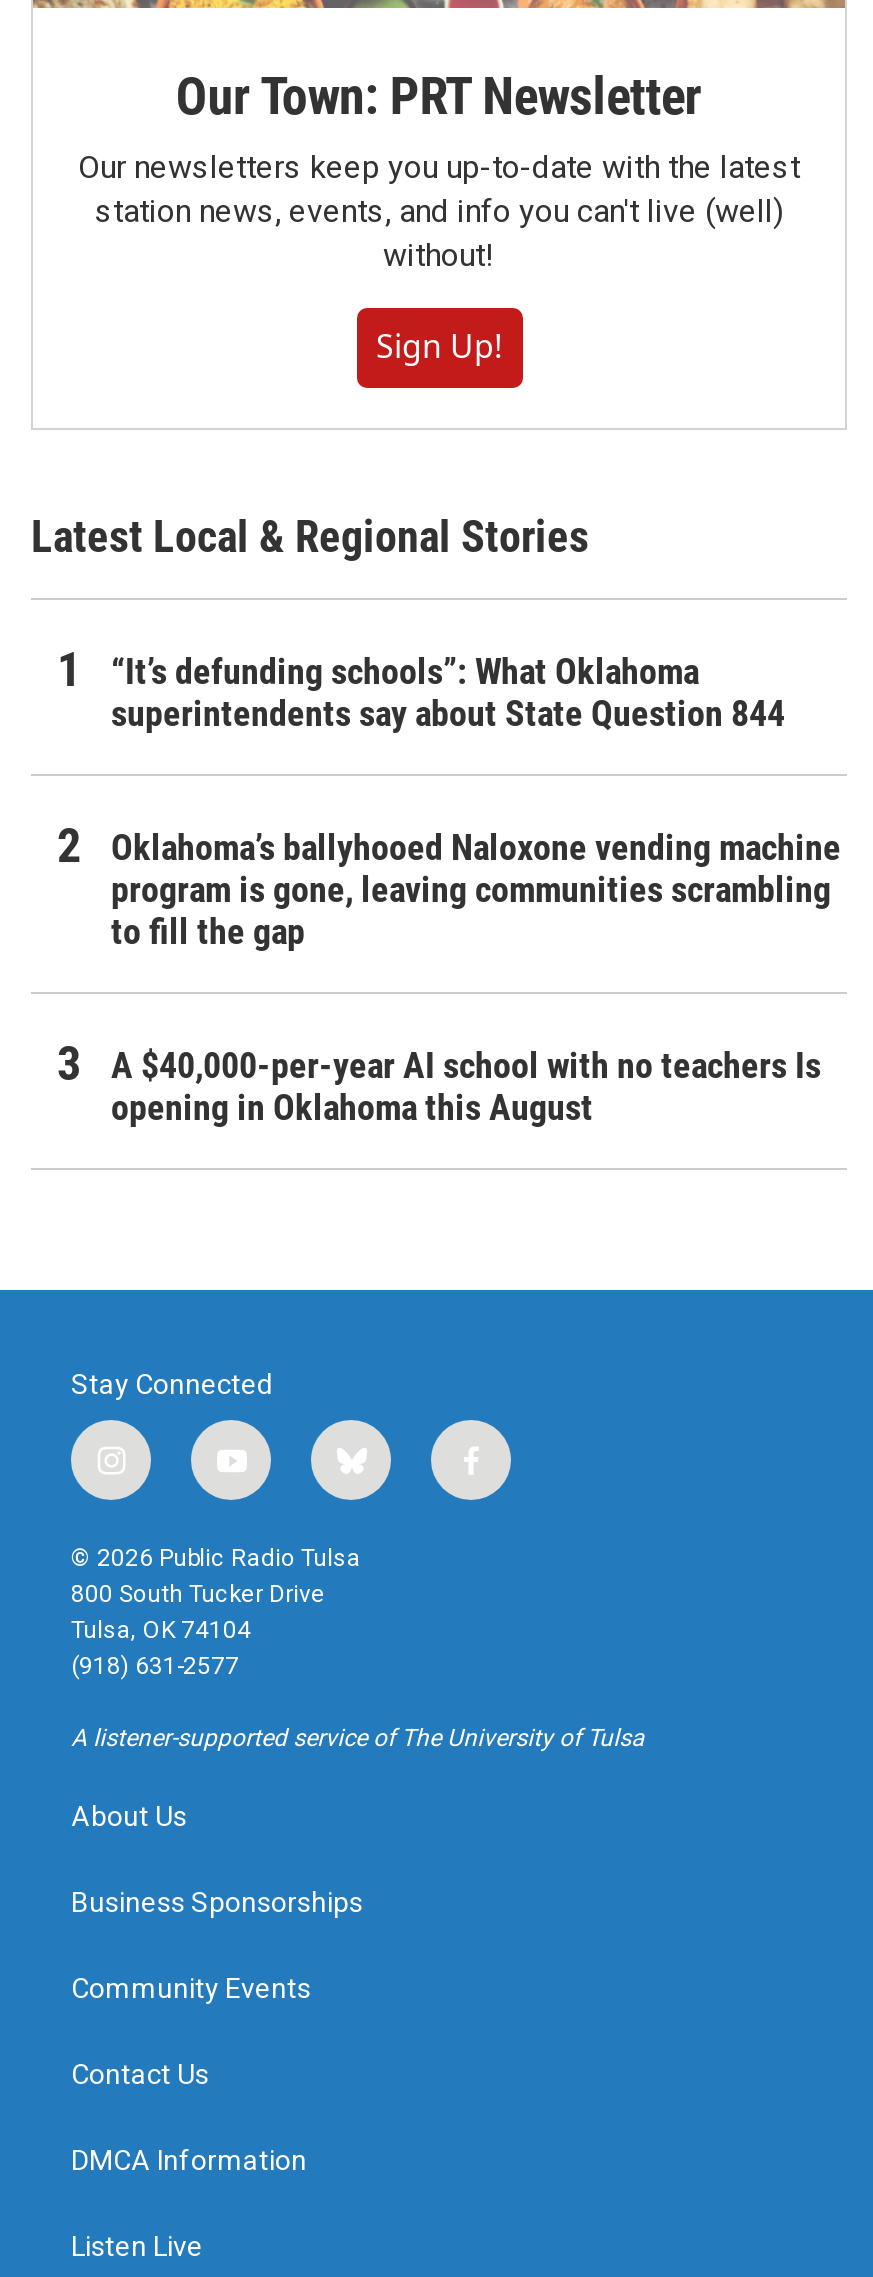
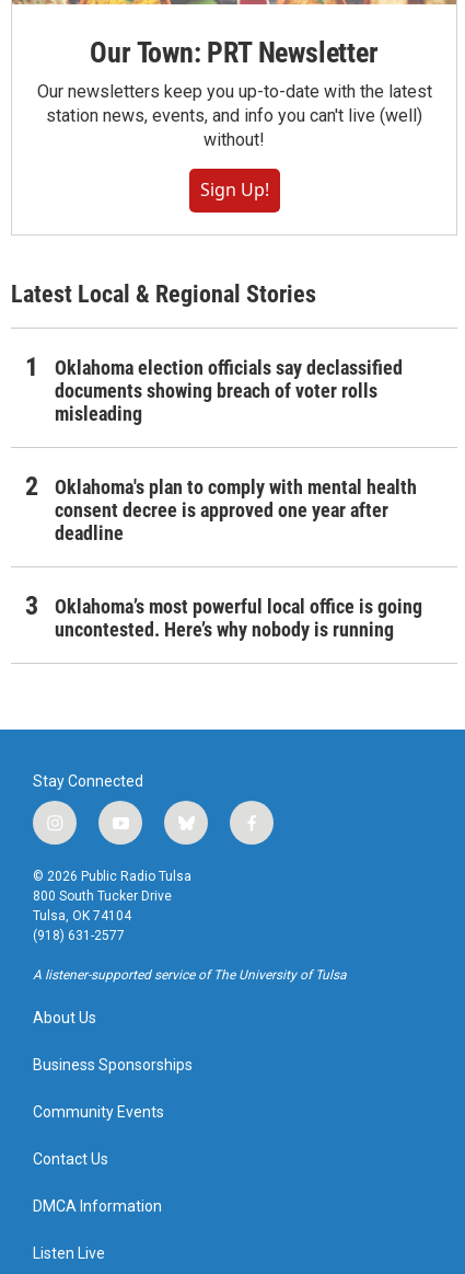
- “It’s defunding schools”: What Oklahoma
- superintendents say about State Question 844
+ Oklahoma election officials say declassified
+ documents showing breach of voter rolls
+ misleading

- Oklahoma’s ballyhooed Naloxone vending machine
- program is gone, leaving communities scrambling
- to fill the gap
+ Oklahoma's plan to comply with mental health
+ consent decree is approved one year after
+ deadline

- A $40,000-per-year AI school with no teachers Is
- opening in Oklahoma this August
+ Oklahoma’s most powerful local office is going
+ uncontested. Here’s why nobody is running
